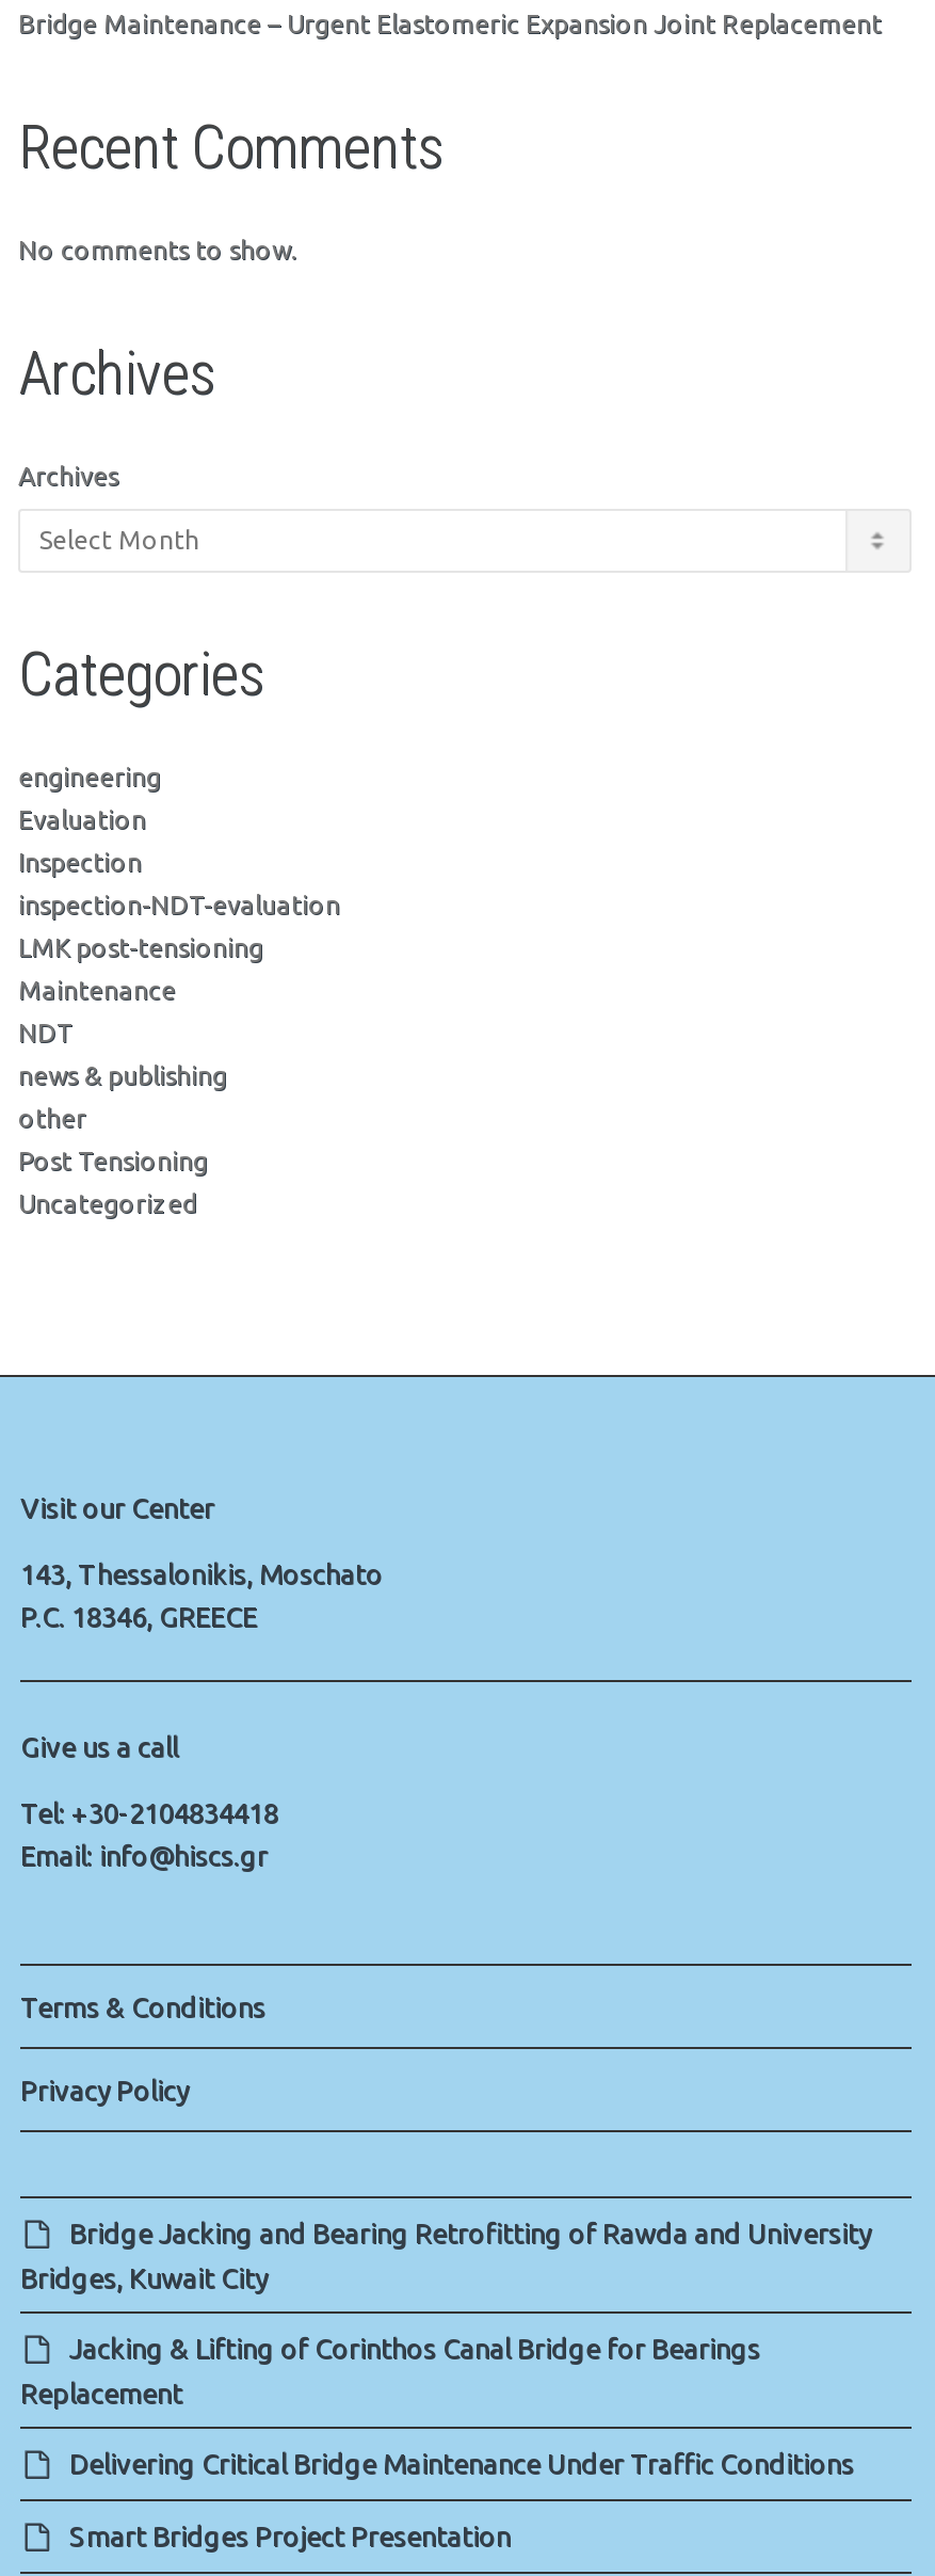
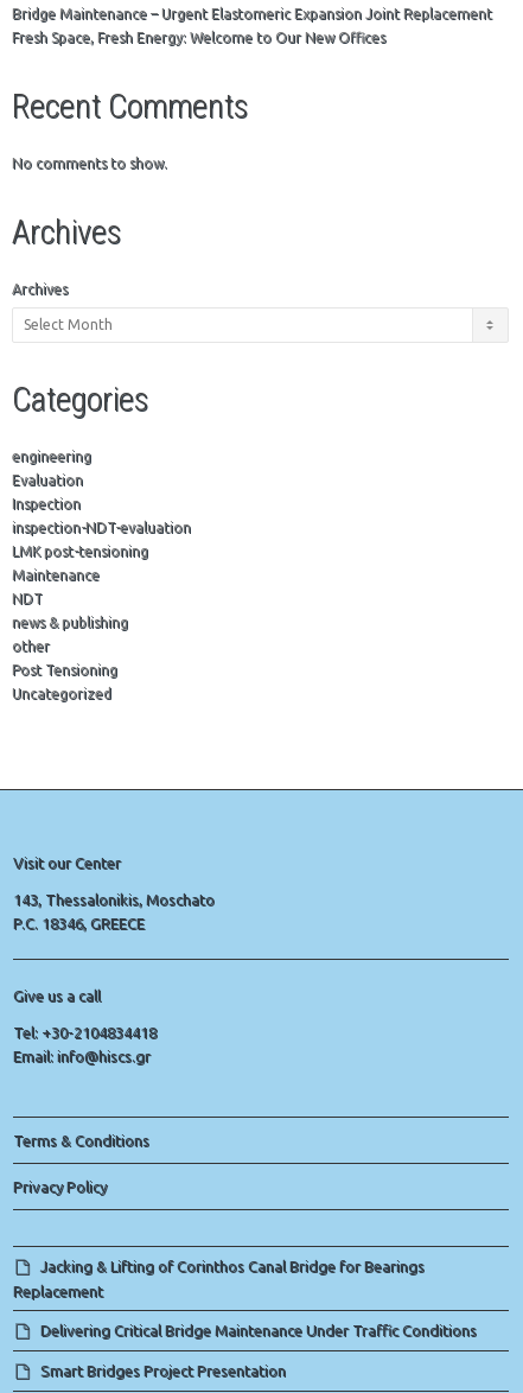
+ Fresh Space, Fresh Energy: Welcome to Our New Offices

moved down: Recent Comments | No comments to show. | Archives | ... | Terms & Conditions | Privacy Policy

- Bridge Jacking and Bearing Retrofitting of Rawda and University
- Bridges, Kuwait City
